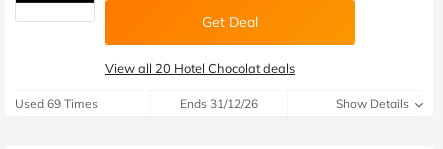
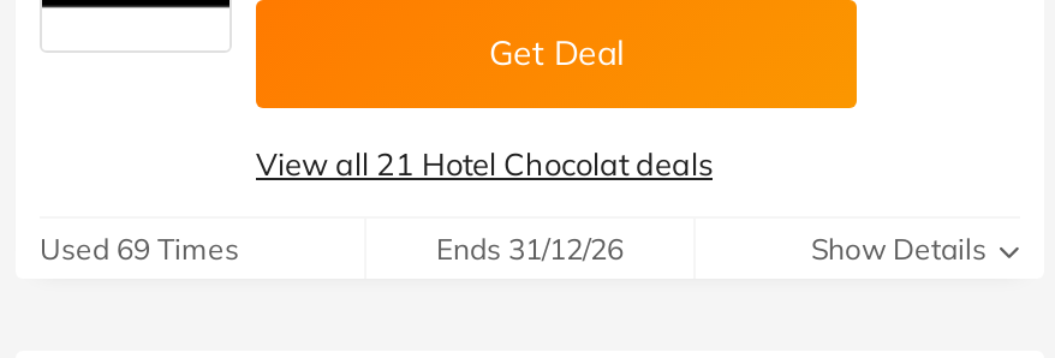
- View all 20 Hotel Chocolat deals
+ View all 21 Hotel Chocolat deals
